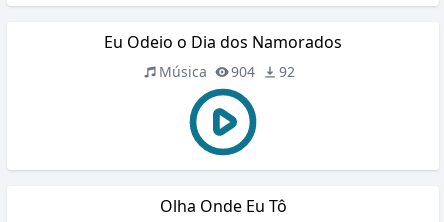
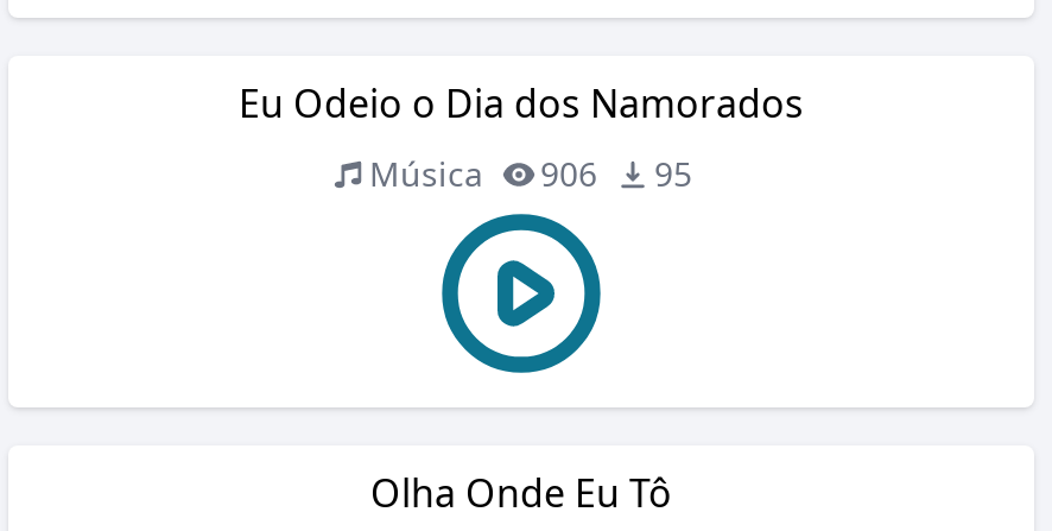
- 904
+ 906

- 92
+ 95
